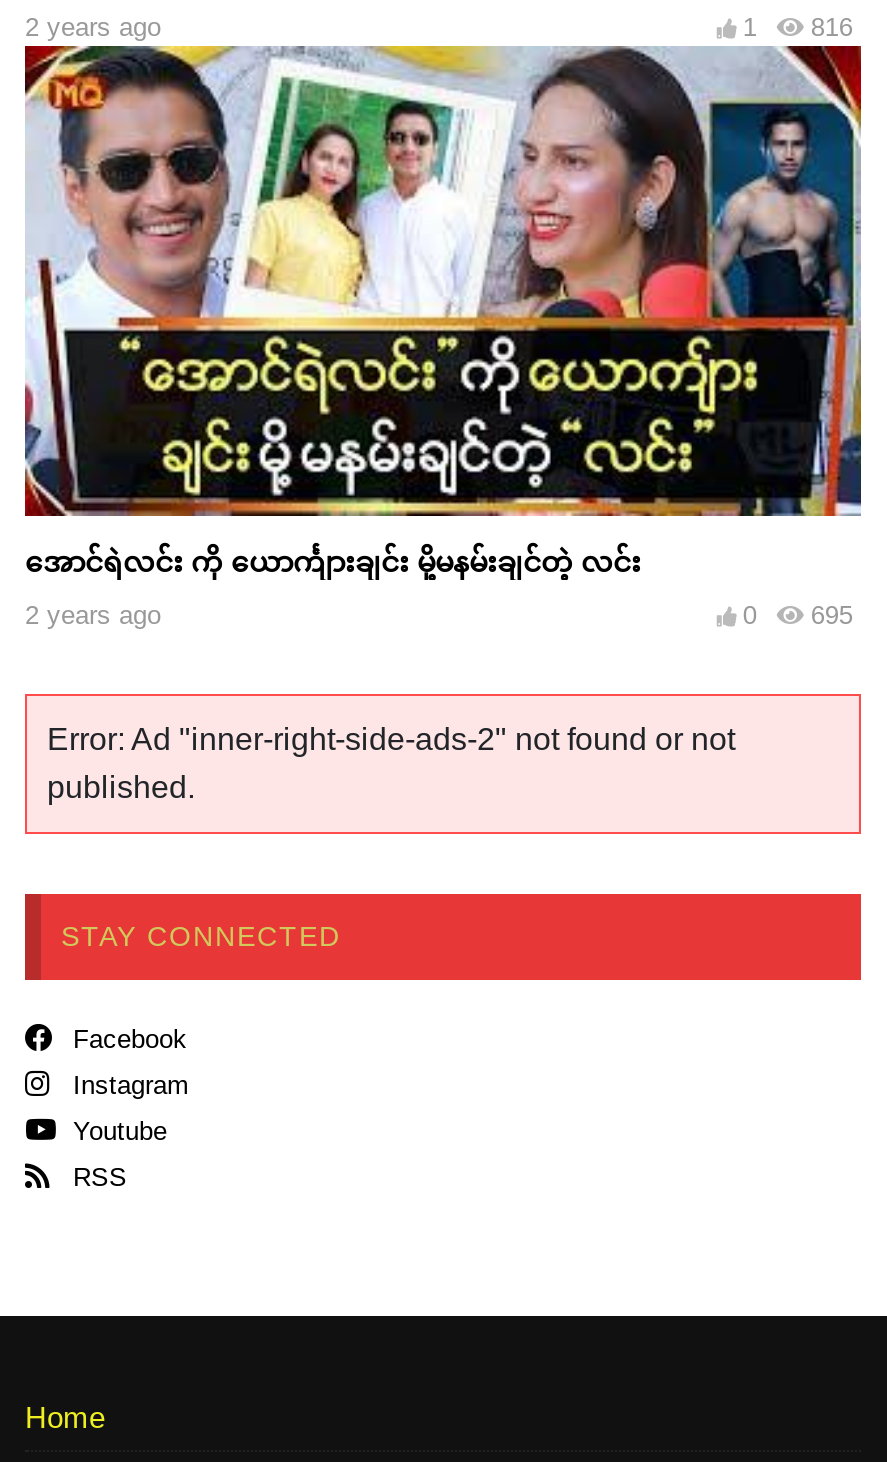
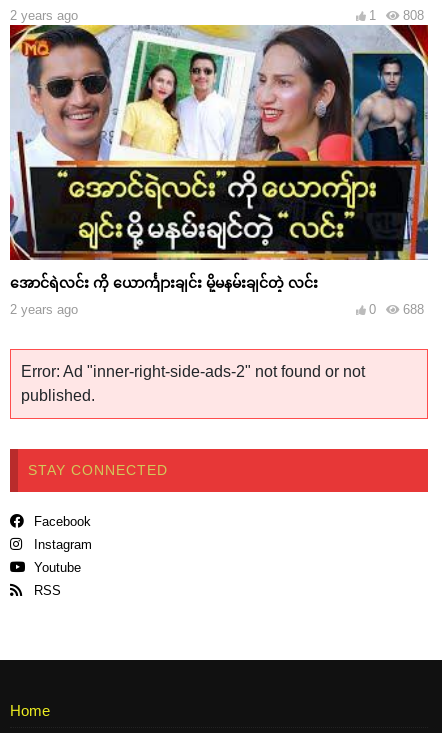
- 1 816
+ 1 808

- 0 695
+ 0 688
